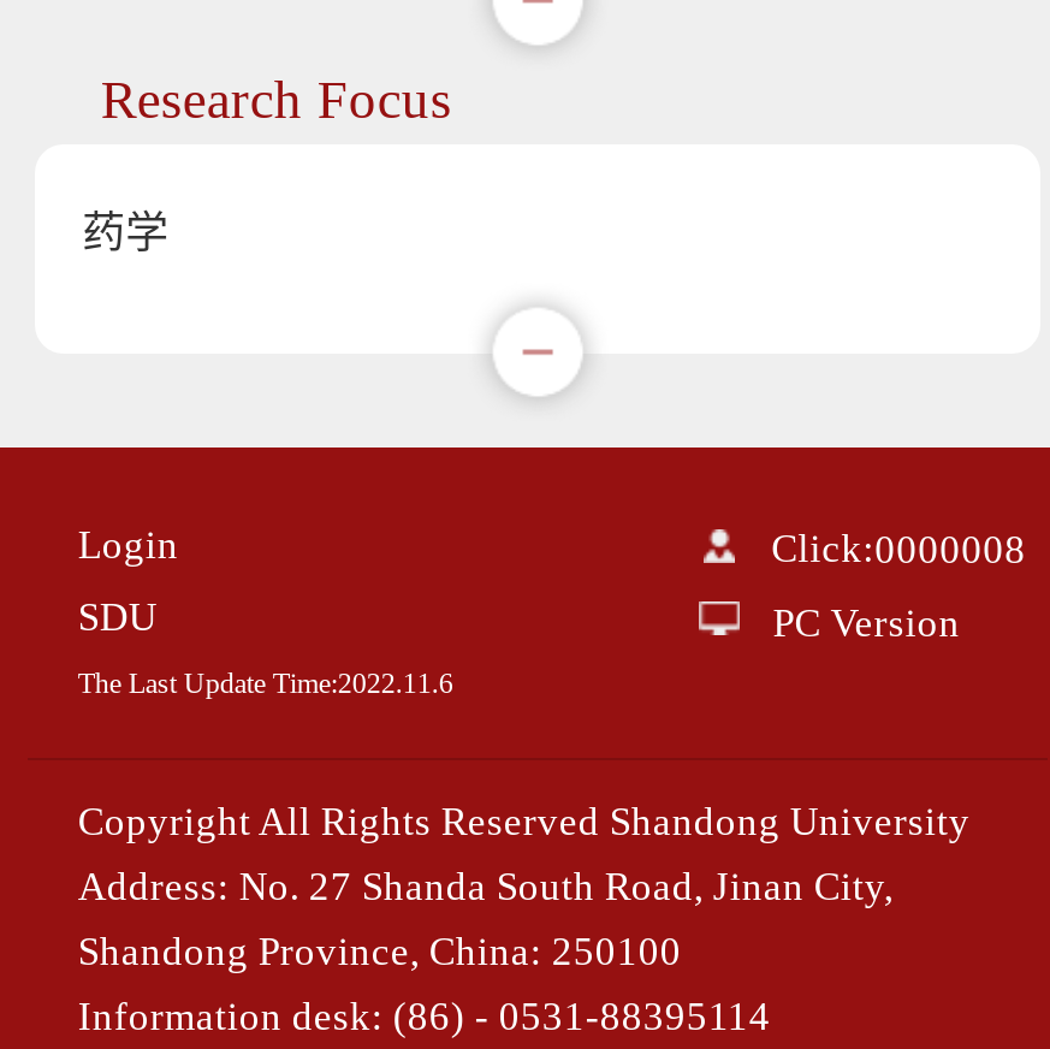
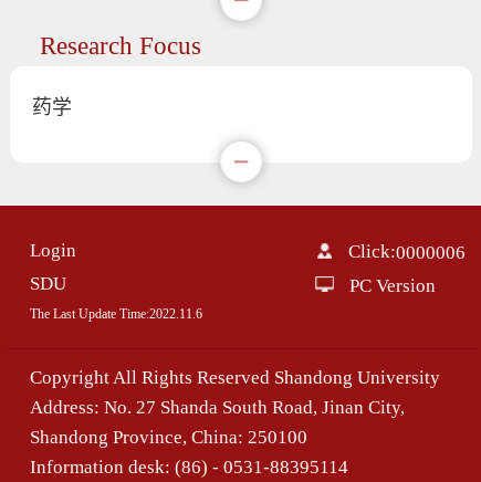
- Click:0000008
+ Click:0000006
